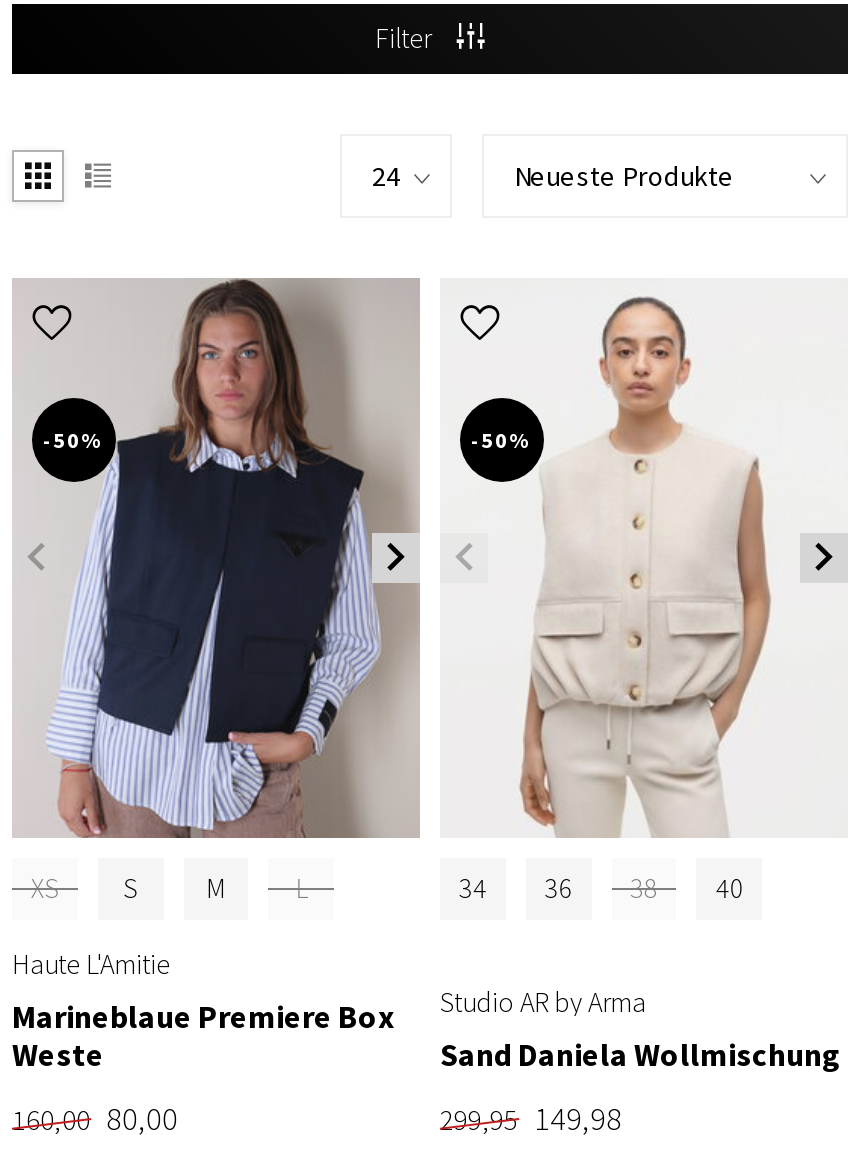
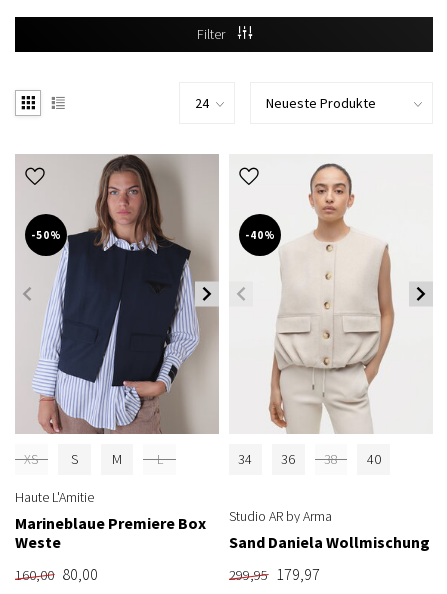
- -50%
+ -40%

- 299,95 149,98
+ 299,95 179,97
